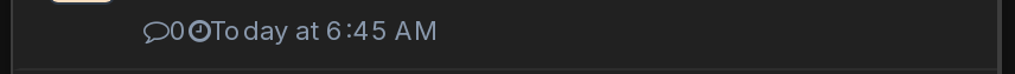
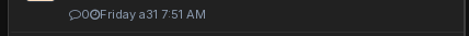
- 0 Today at 6:45 AM
+ 0 Friday a31 7:51 AM
